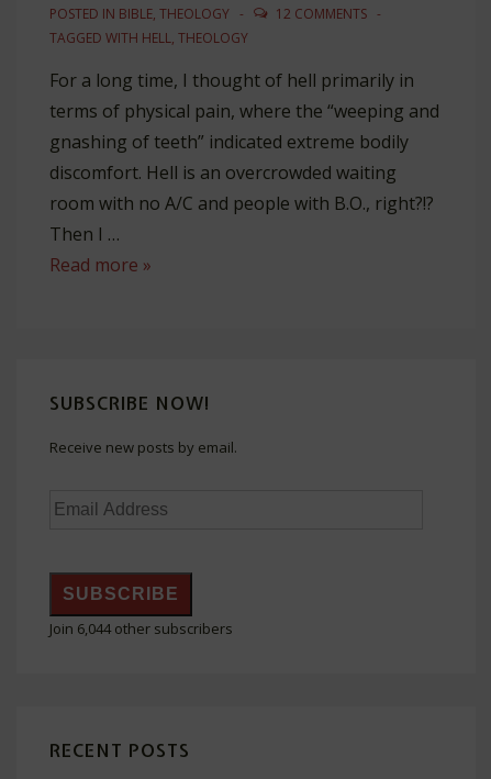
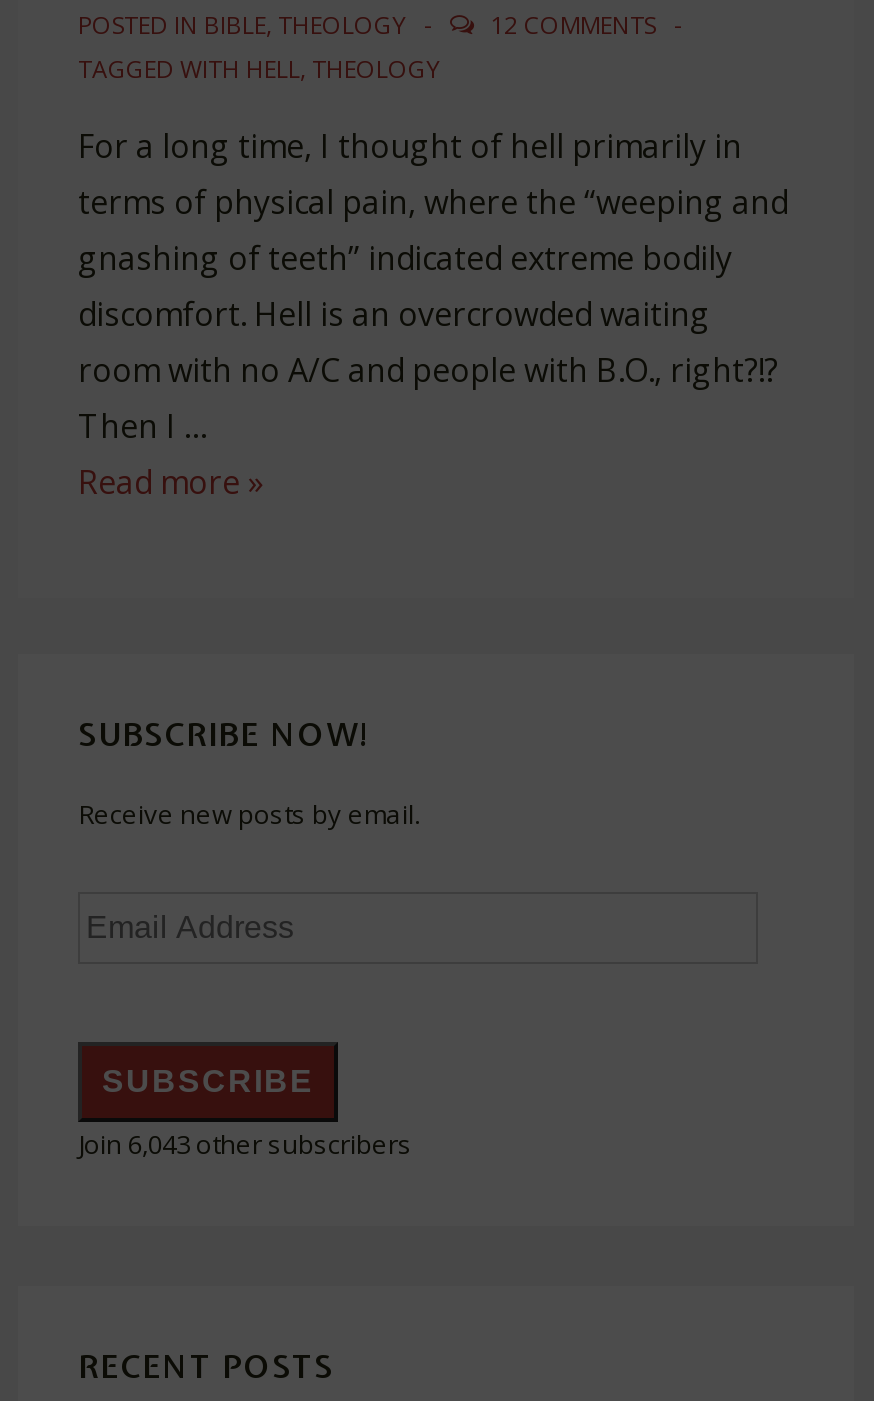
- Join 6,044 other subscribers
+ Join 6,043 other subscribers
